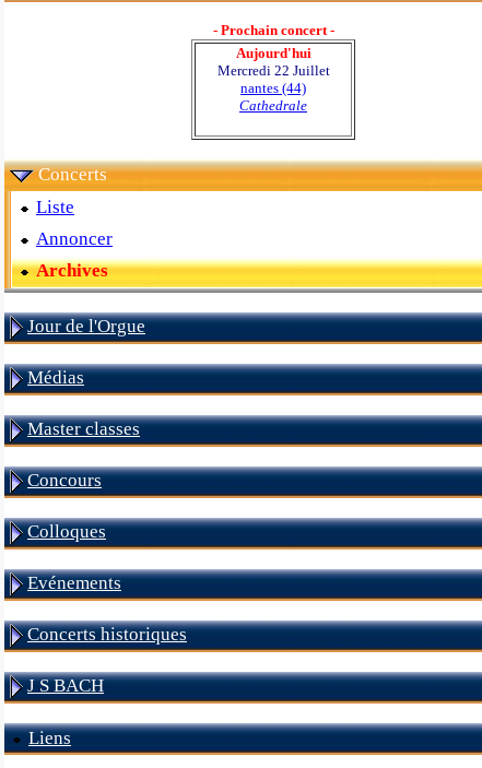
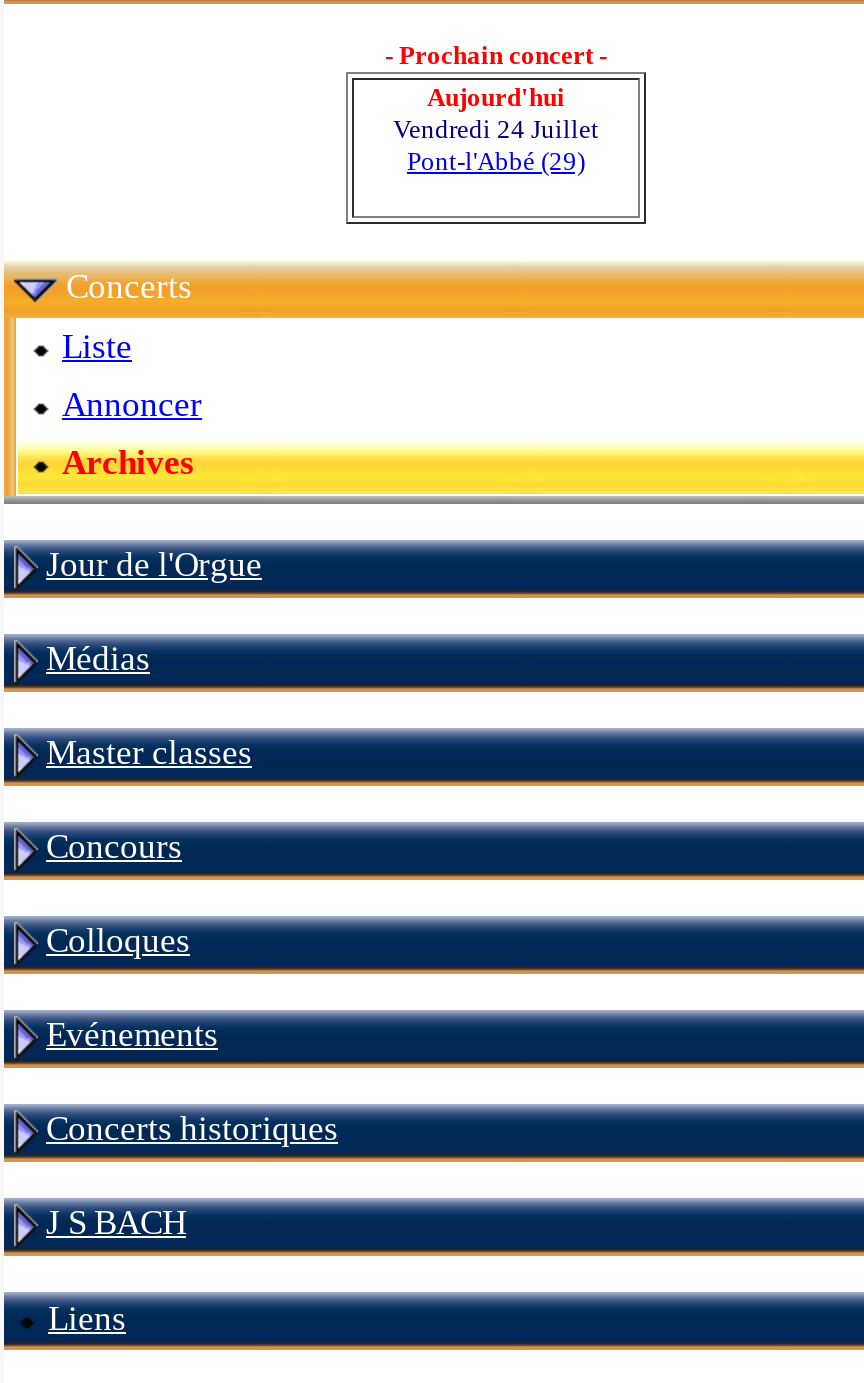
- Mercredi 22 Juillet
- nantes (44)
- Cathedrale
+ Vendredi 24 Juillet
+ Pont-l'Abbé (29)
